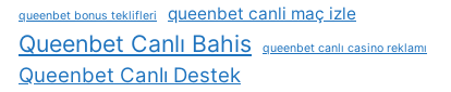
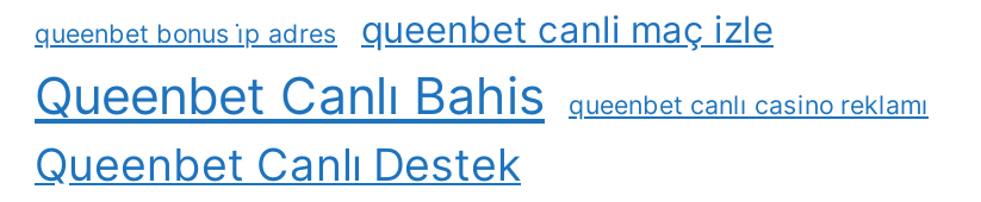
- queenbet bonus teklifleri
+ queenbet bonus i̇p adres
